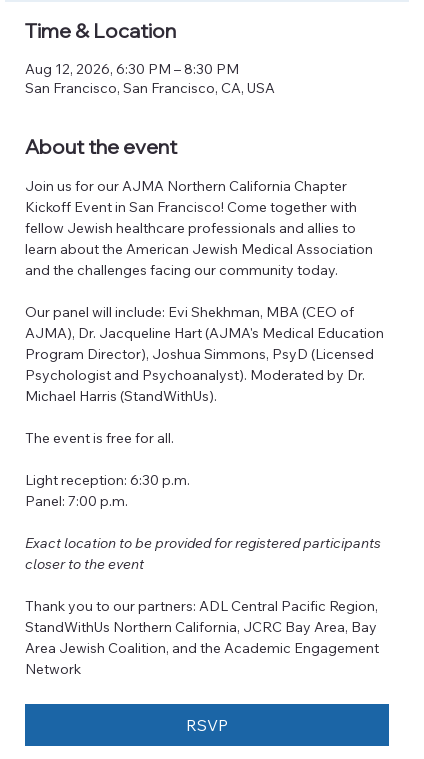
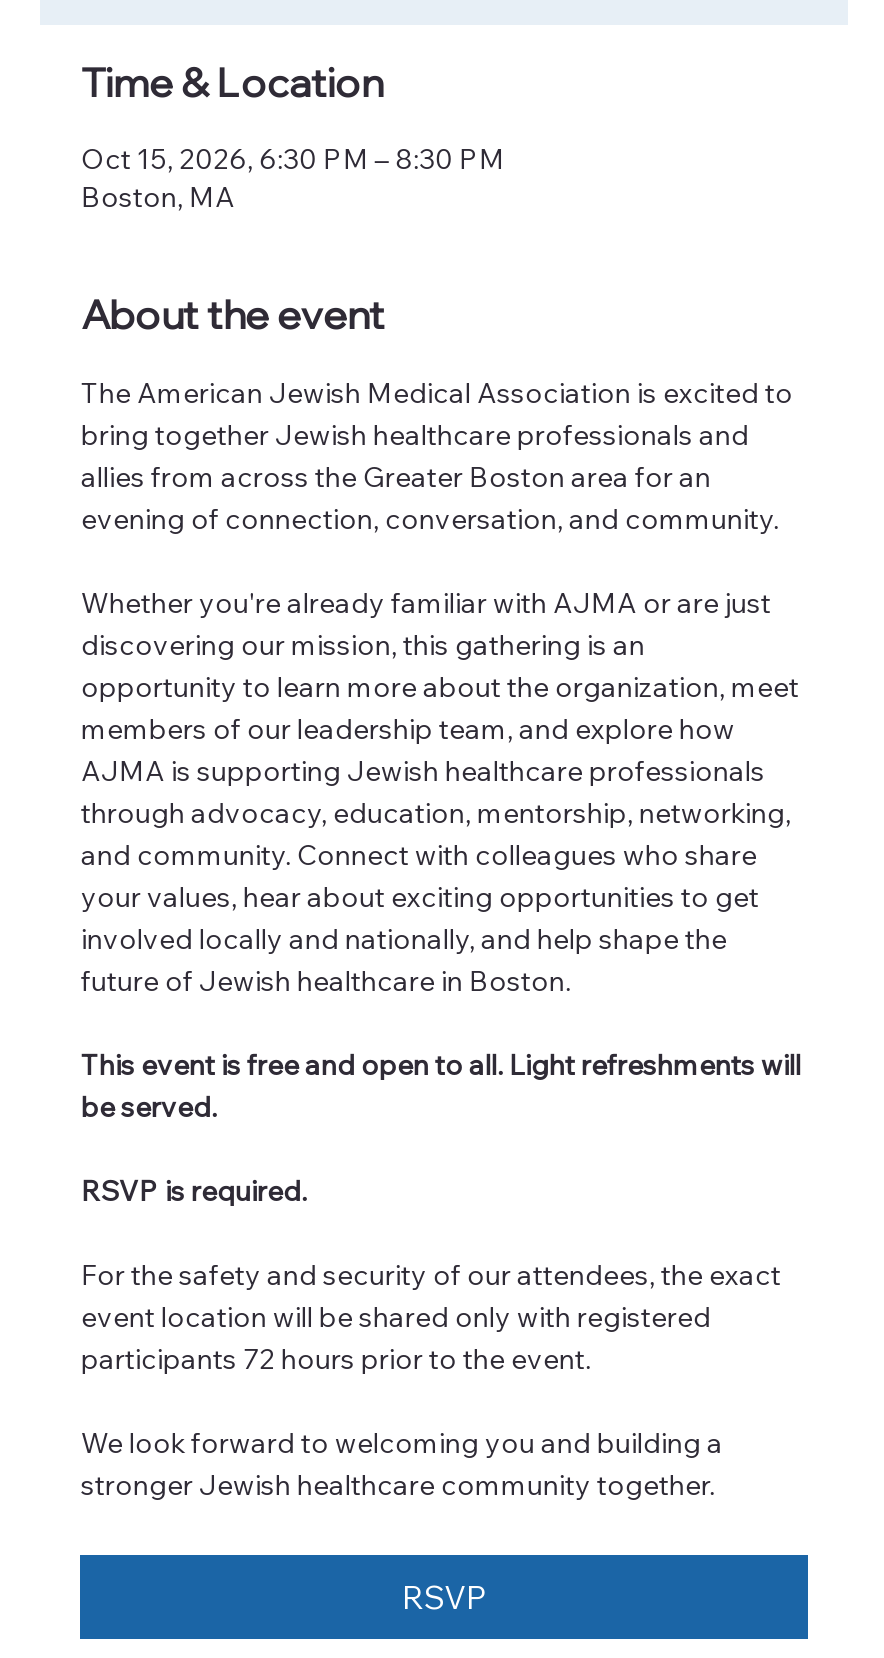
- Aug 12, 2026, 6:30 PM – 8:30 PM
- San Francisco, San Francisco, CA, USA
+ Oct 15, 2026, 6:30 PM – 8:30 PM
+ Boston, MA

- Join us for our AJMA Northern California Chapter
- Kickoff Event in San Francisco! Come together with
- fellow Jewish healthcare professionals and allies to
- learn about the American Jewish Medical Association
- and the challenges facing our community today.
+ The American Jewish Medical Association is excited to
+ bring together Jewish healthcare professionals and
+ allies from across the Greater Boston area for an
+ evening of connection, conversation, and community.

- Our panel will include: Evi Shekhman, MBA (CEO of
- AJMA), Dr. Jacqueline Hart (AJMA's Medical Education
- Program Director), Joshua Simmons, PsyD (Licensed
- Psychologist and Psychoanalyst). Moderated by Dr.
- Michael Harris (StandWithUs).
+ Whether you're already familiar with AJMA or are just
+ discovering our mission, this gathering is an
+ opportunity to learn more about the organization, meet
+ members of our leadership team, and explore how
+ AJMA is supporting Jewish healthcare professionals
+ through advocacy, education, mentorship, networking,
+ and community. Connect with colleagues who share
+ your values, hear about exciting opportunities to get
+ involved locally and nationally, and help shape the
+ future of Jewish healthcare in Boston.

- The event is free for all.
+ This event is free and open to all. Light refreshments will
+ be served.

- Light reception: 6:30 p.m.
- Panel: 7:00 p.m.
+ RSVP is required.

- Exact location to be provided for registered participants
- closer to the event
+ For the safety and security of our attendees, the exact
+ event location will be shared only with registered
+ participants 72 hours prior to the event.

- Thank you to our partners: ADL Central Pacific Region,
- StandWithUs Northern California, JCRC Bay Area, Bay
- Area Jewish Coalition, and the Academic Engagement
- Network
+ We look forward to welcoming you and building a
+ stronger Jewish healthcare community together.
